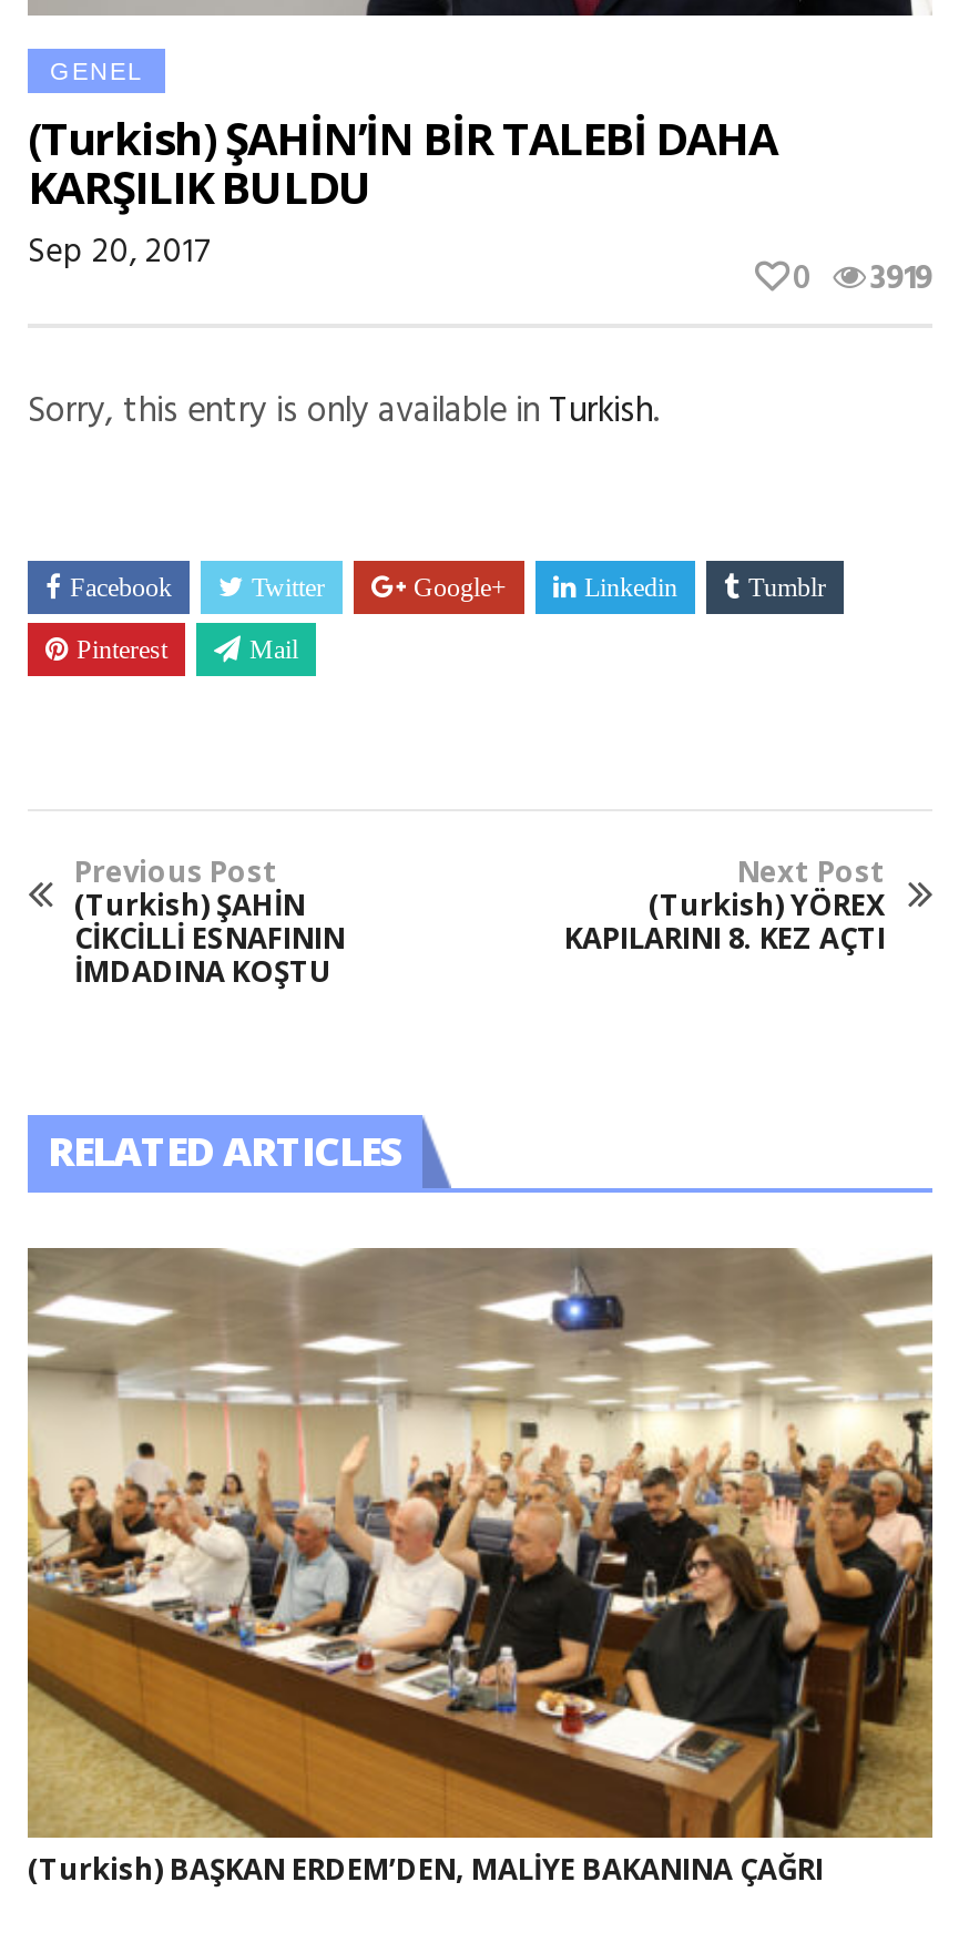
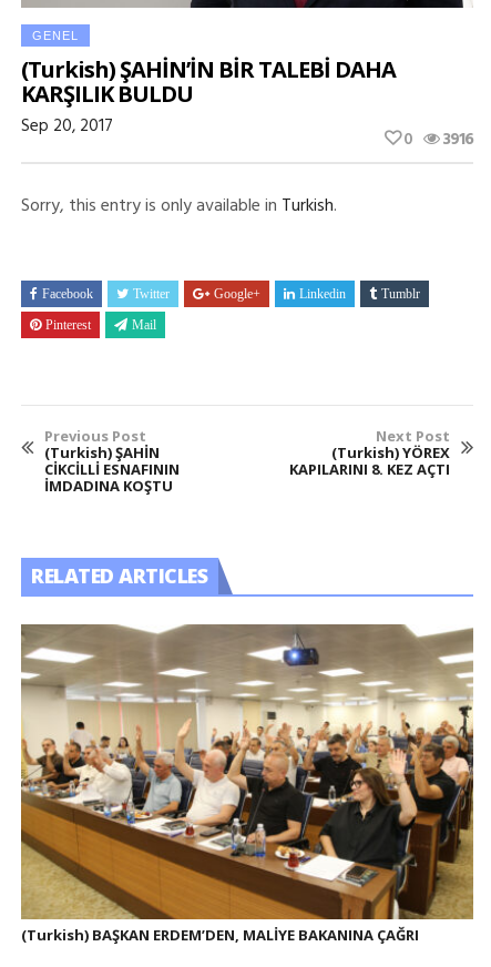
- 0 3919
+ 0 3916
